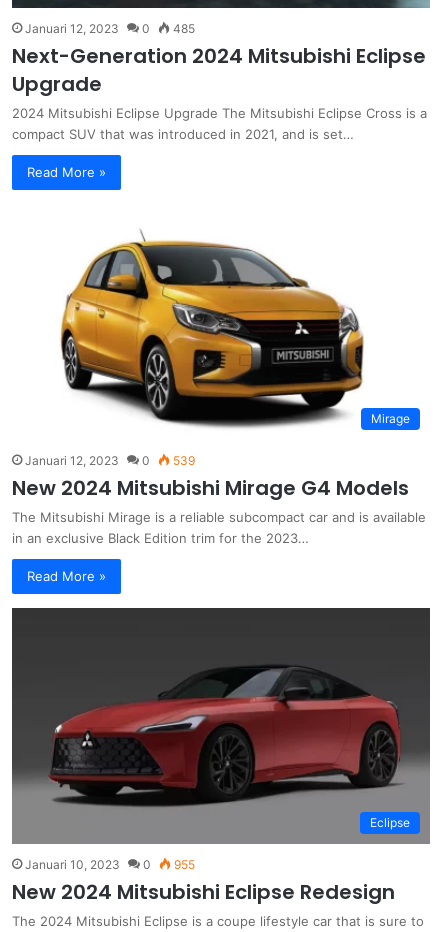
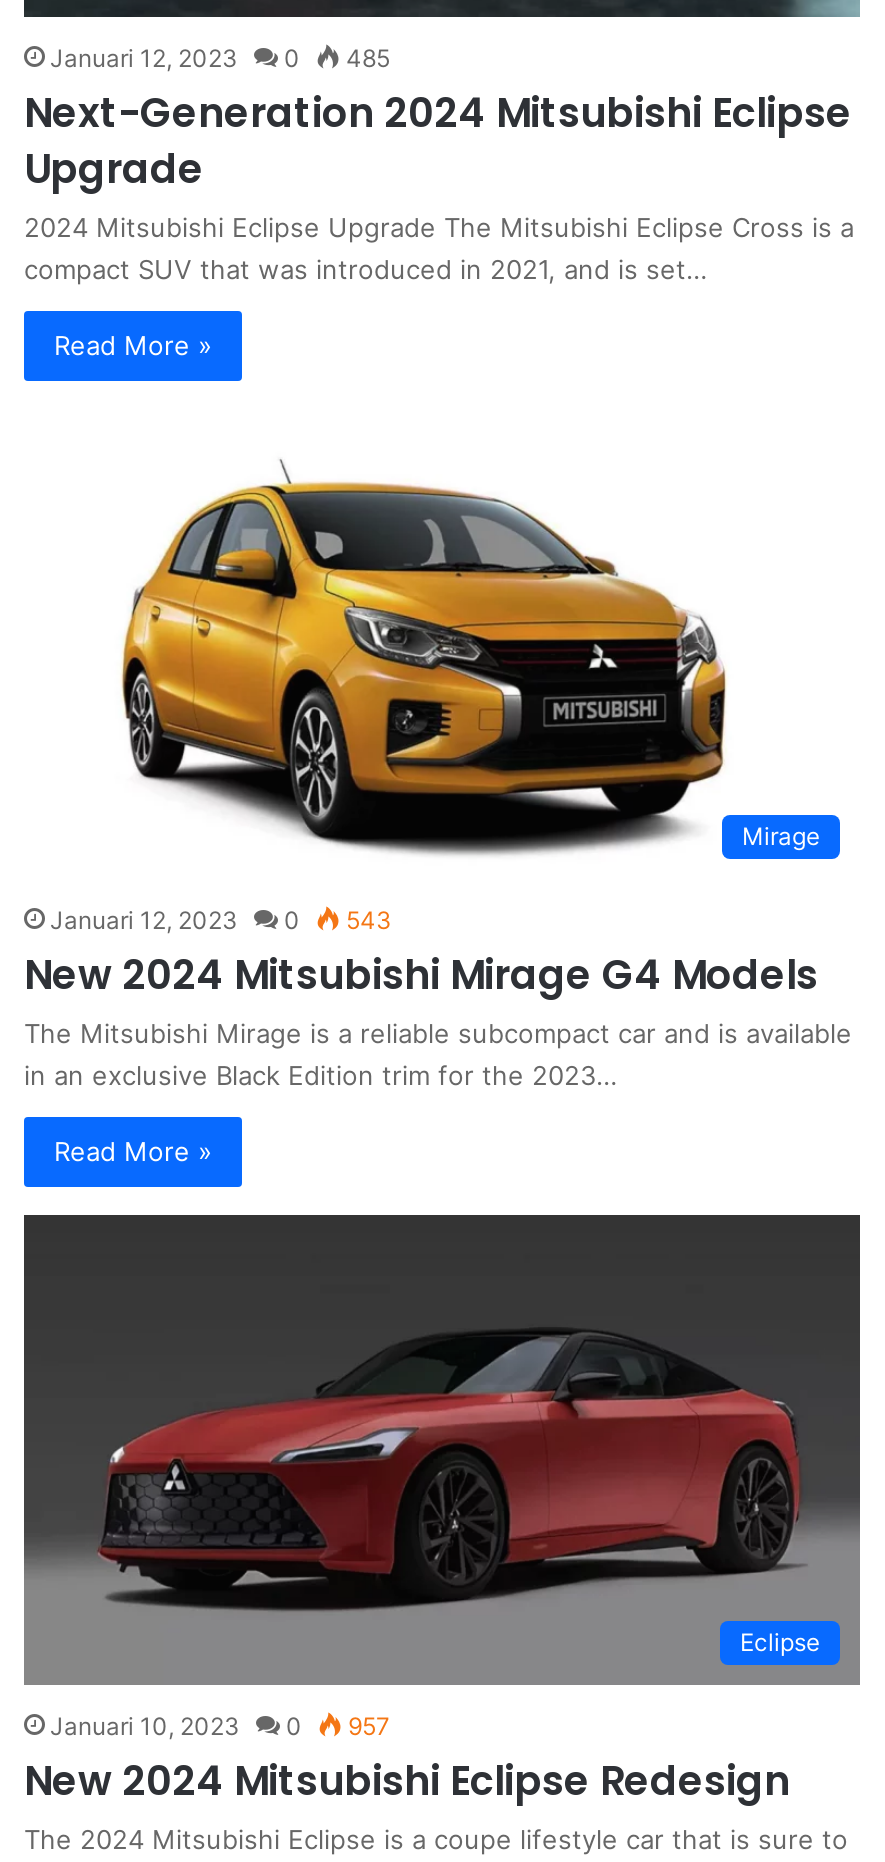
- Januari 12, 2023 0 539
+ Januari 12, 2023 0 543

- Januari 10, 2023 0 955
+ Januari 10, 2023 0 957
